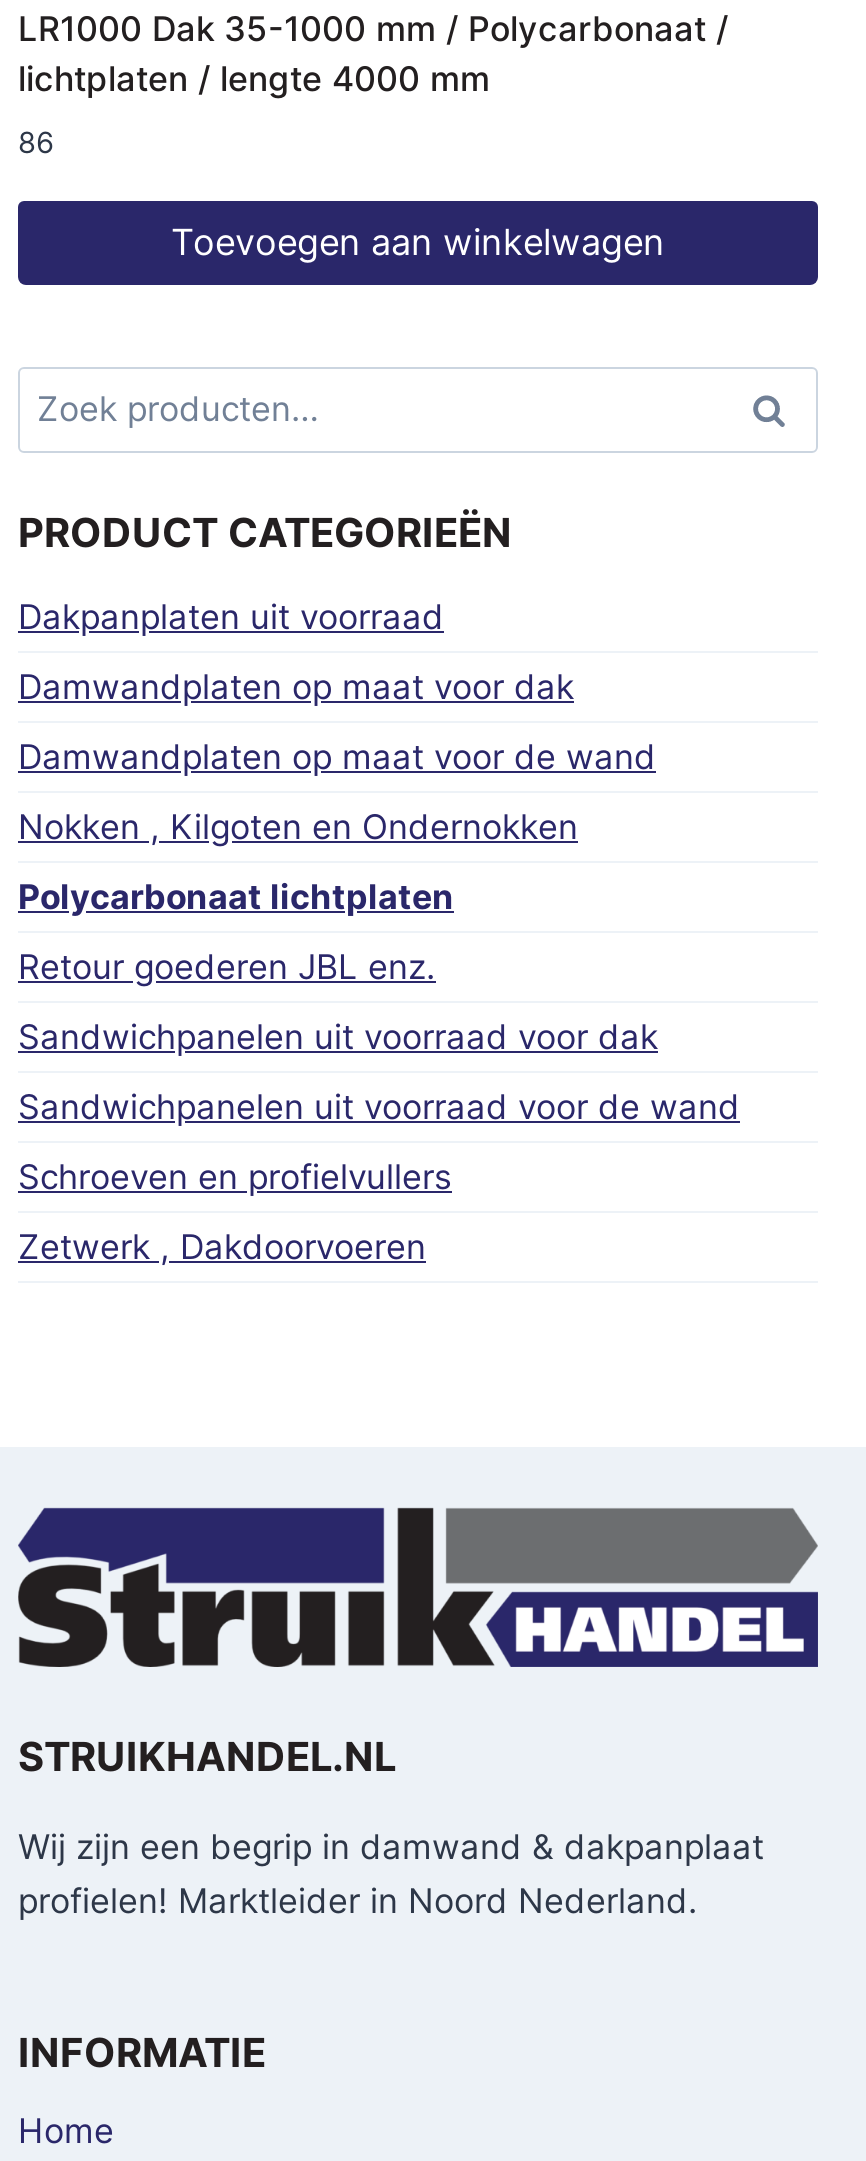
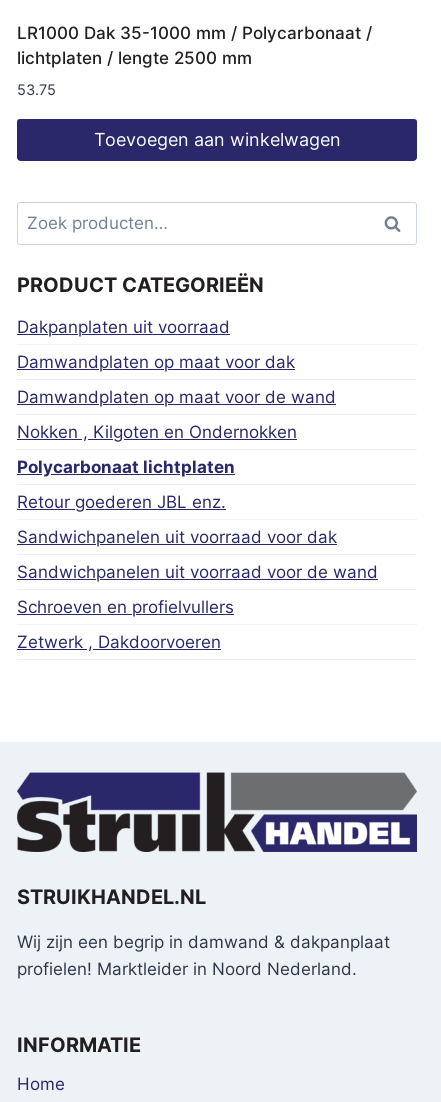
- lichtplaten / lengte 4000 mm
+ lichtplaten / lengte 2500 mm

- 86
+ 53.75
